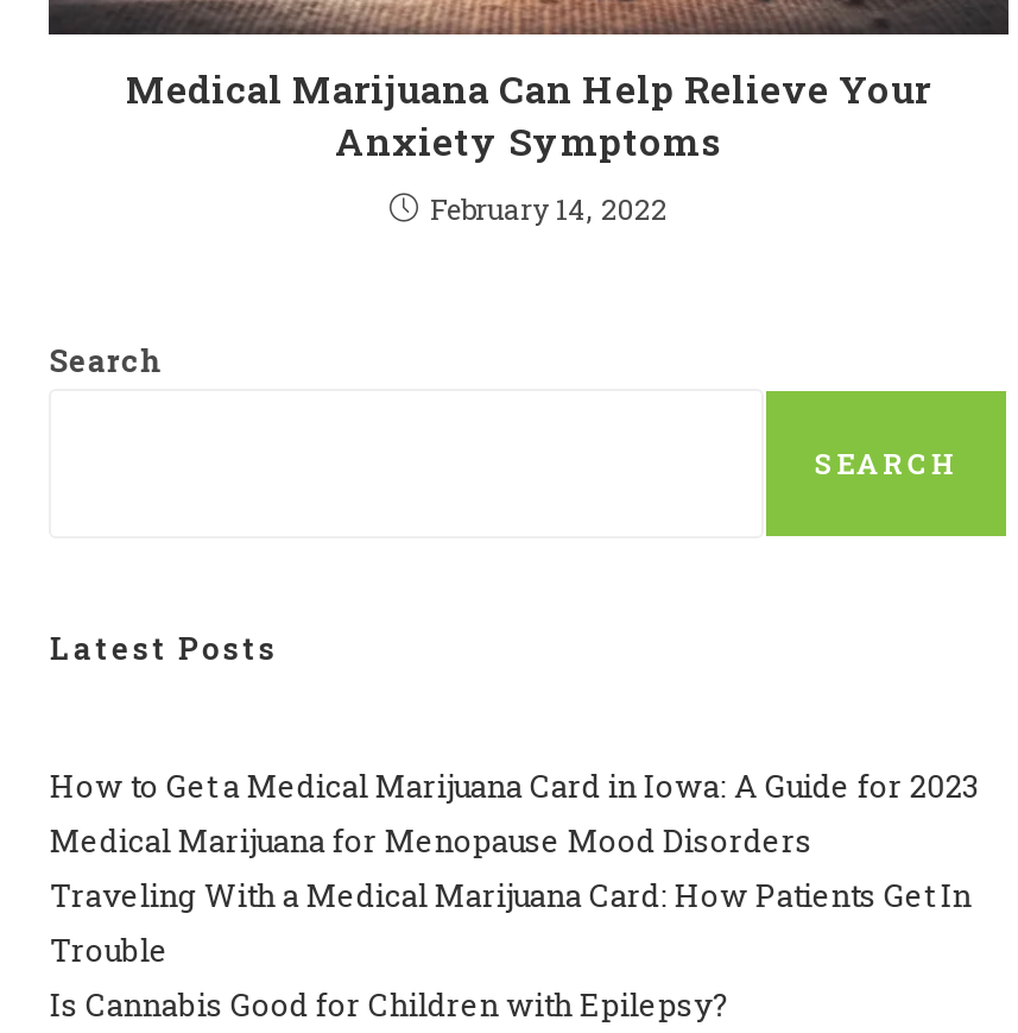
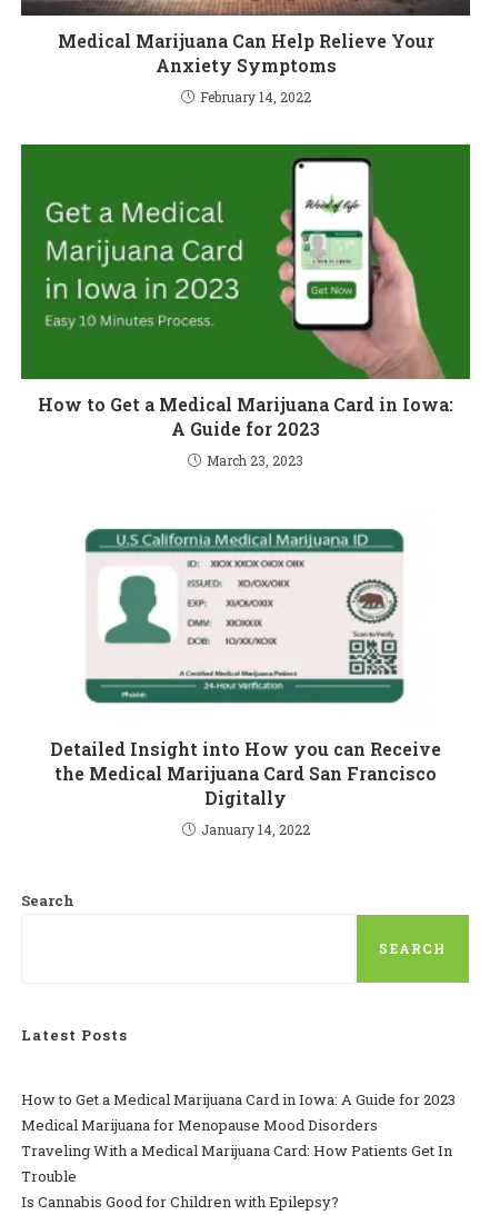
+ [image]
+ How to Get a Medical Marijuana Card in Iowa:
+ A Guide for 2023
+ March 23, 2023

+ [image]
+ Detailed Insight into How you can Receive
+ the Medical Marijuana Card San Francisco
+ Digitally
+ January 14, 2022
